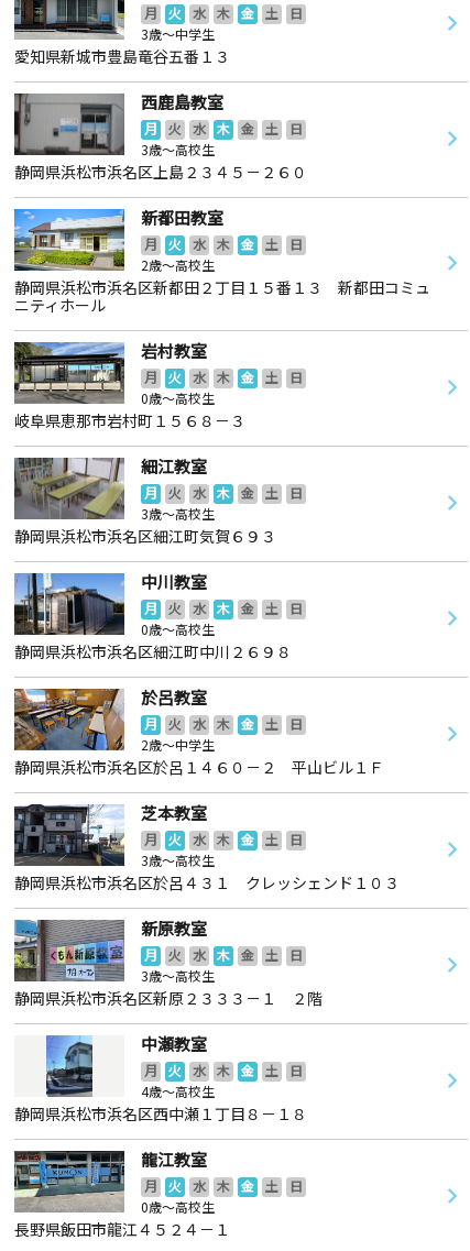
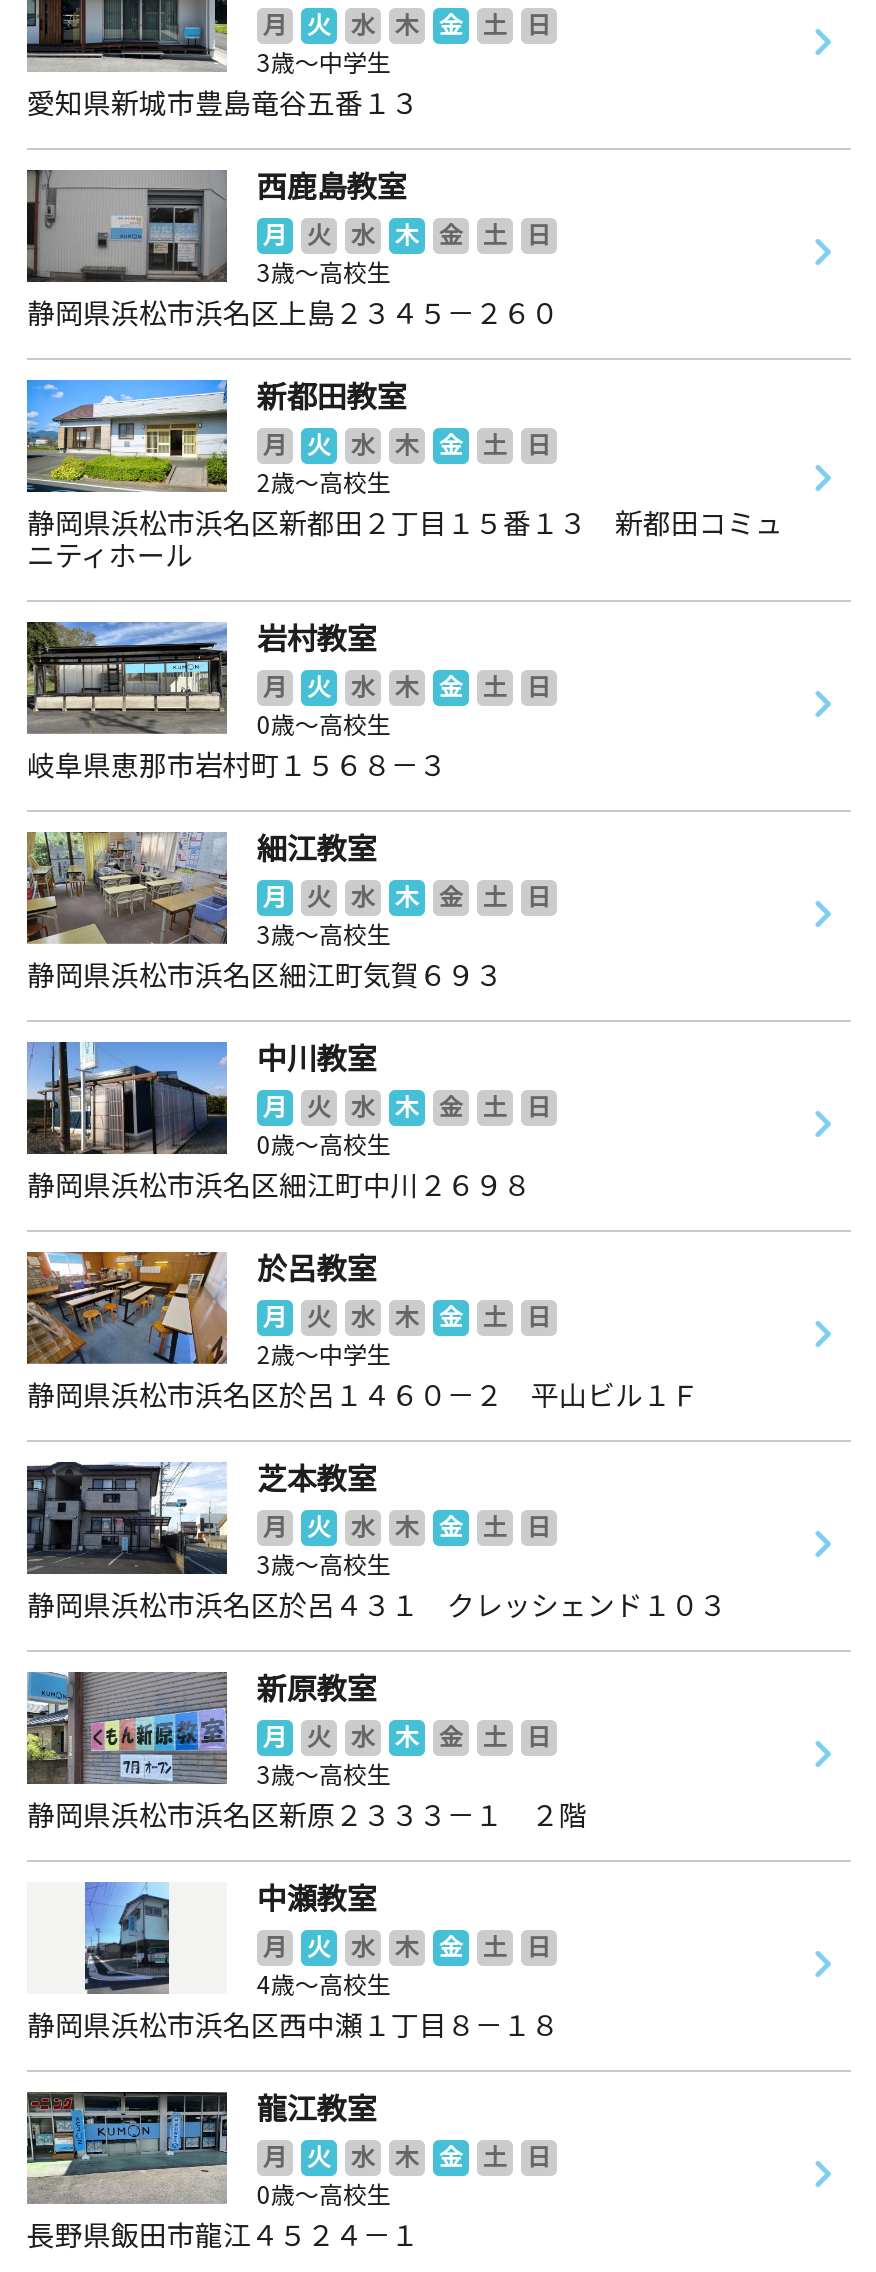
- [image]
+ [image]
